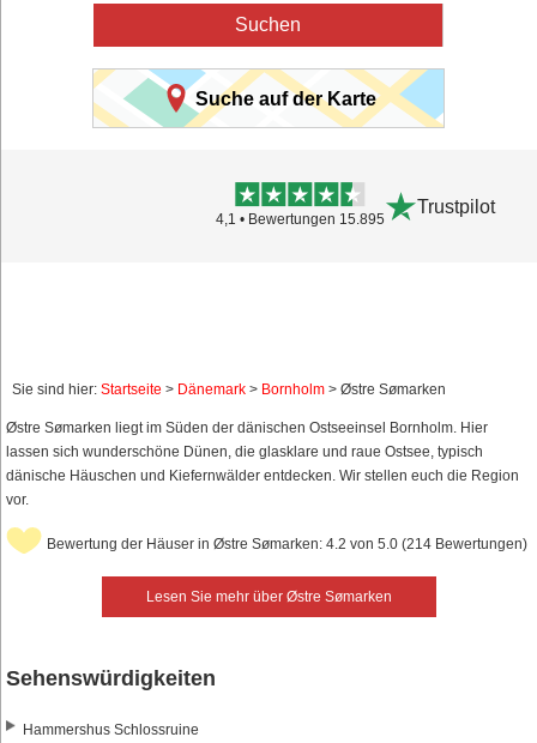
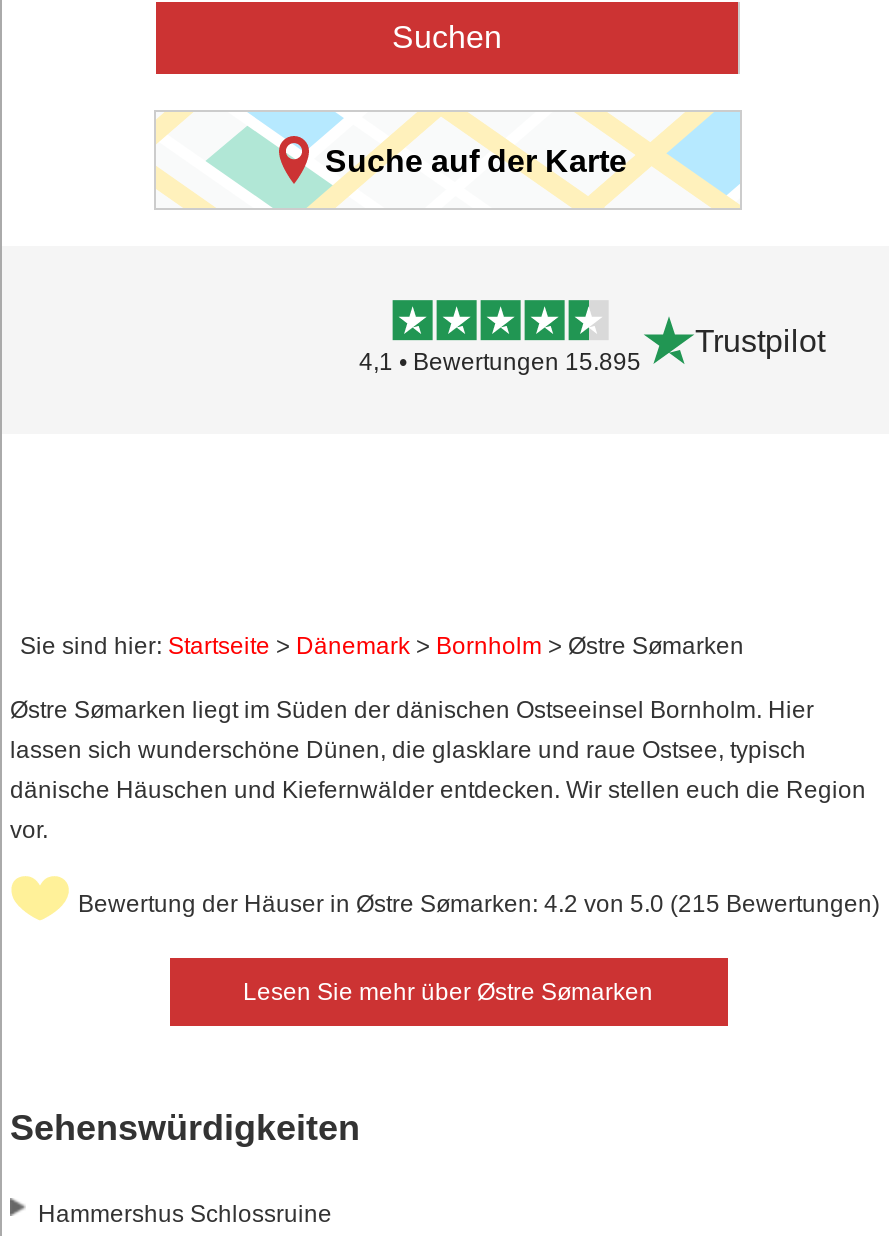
- Bewertung der Häuser in Østre Sømarken: 4.2 von 5.0 (214 Bewertungen)
+ Bewertung der Häuser in Østre Sømarken: 4.2 von 5.0 (215 Bewertungen)
